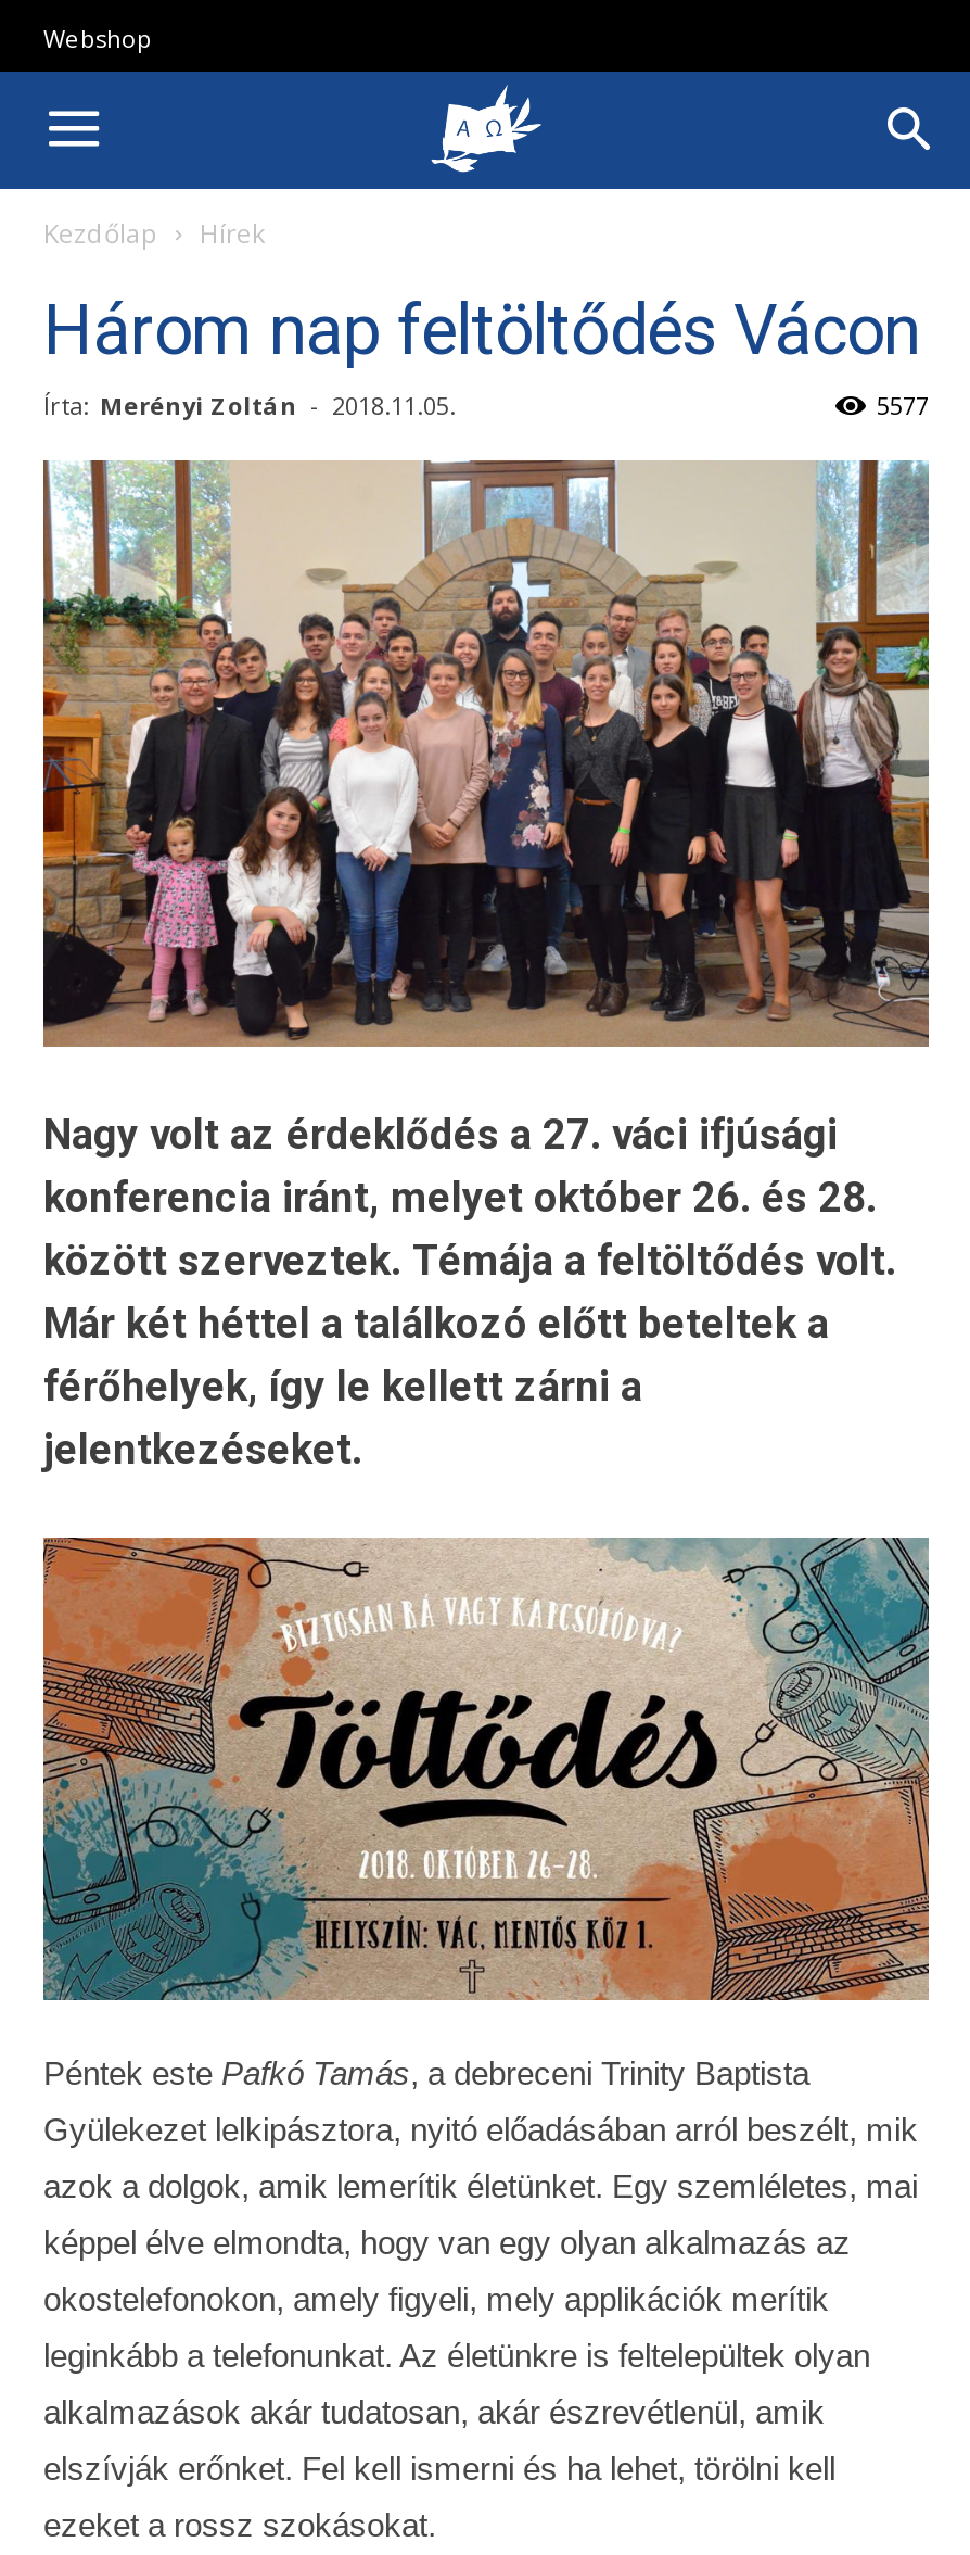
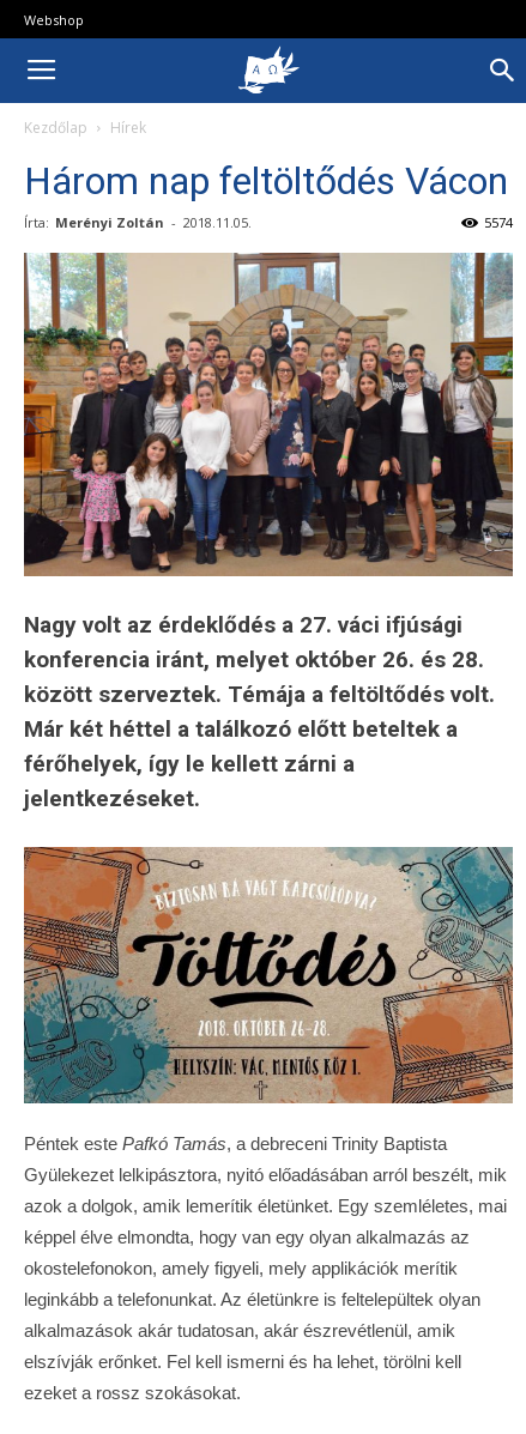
- 5577
+ 5574
